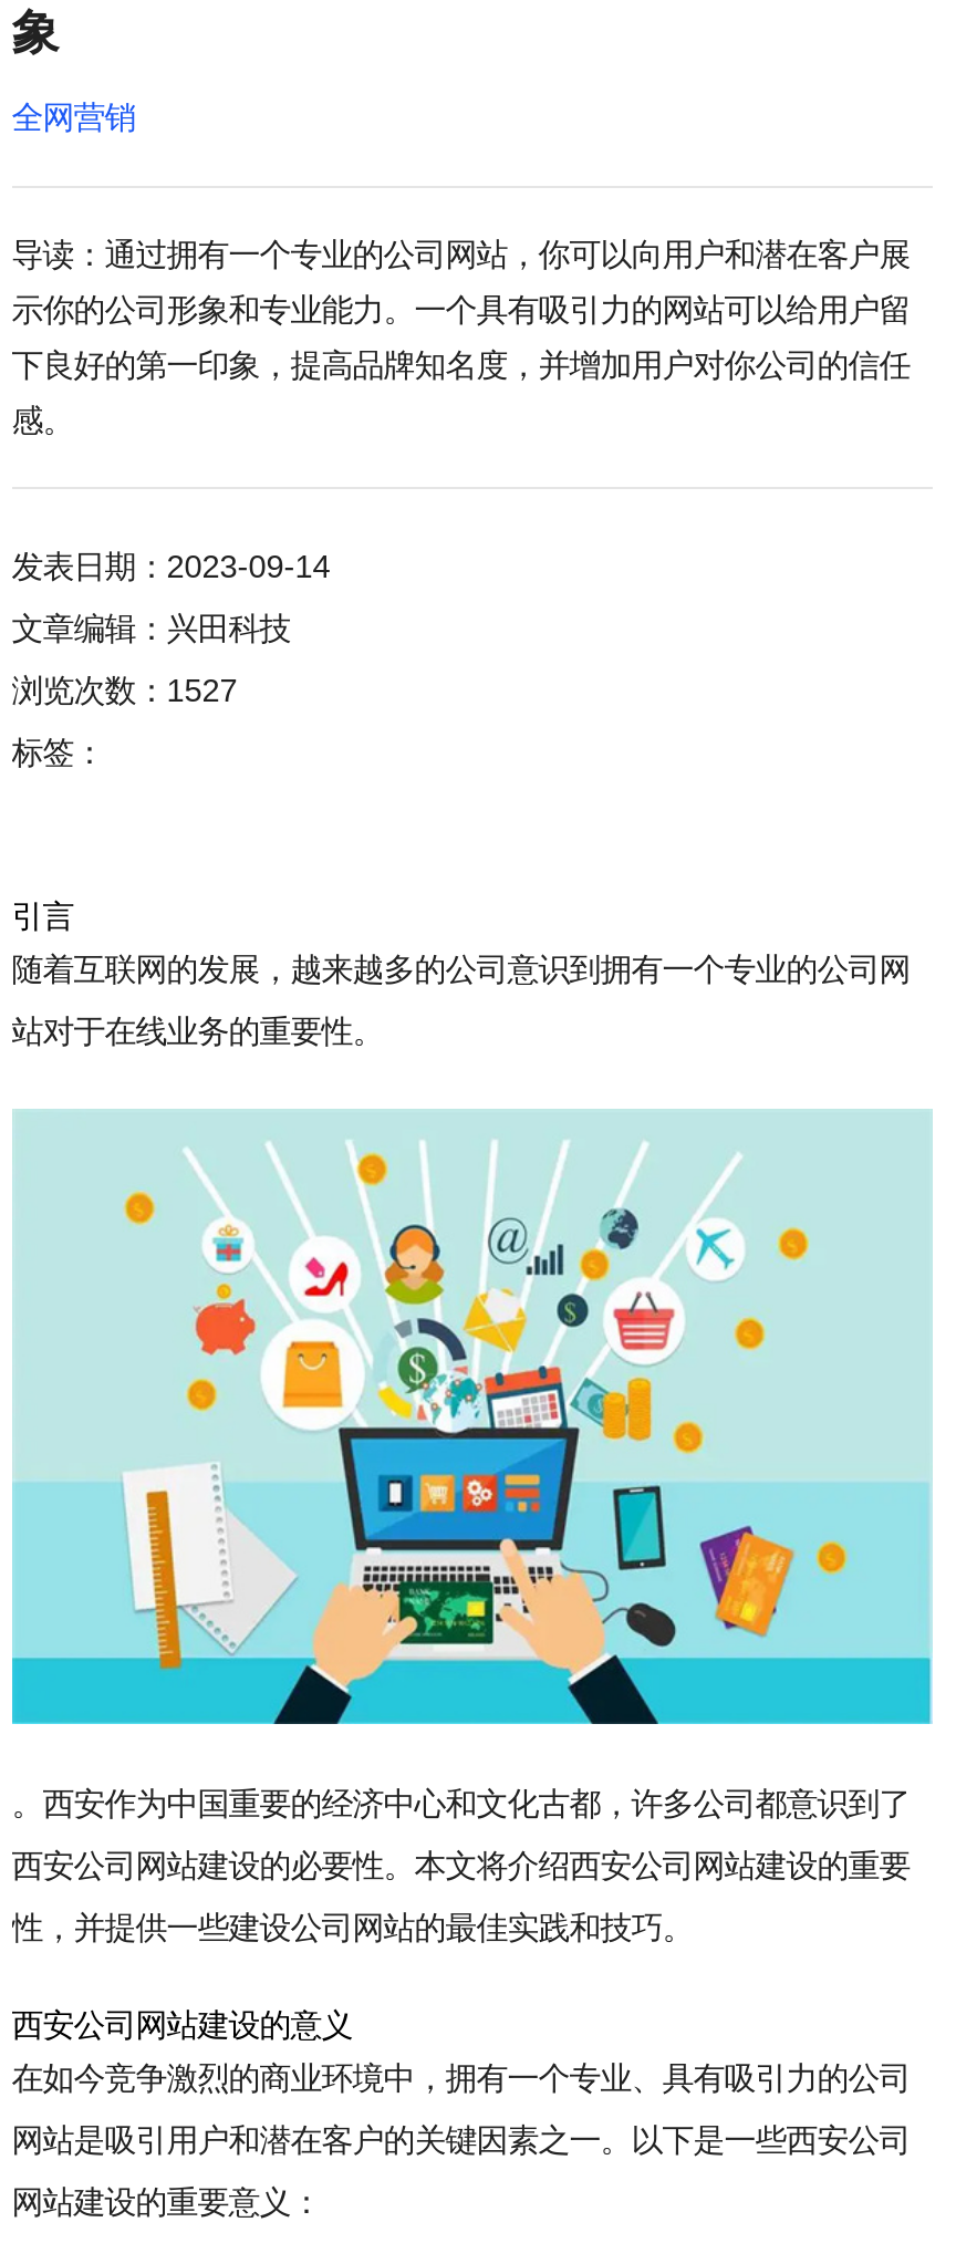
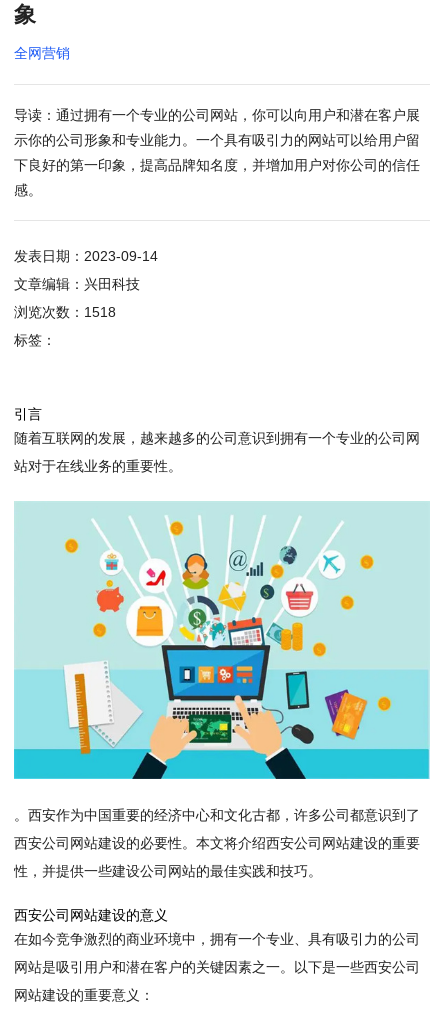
- 浏览次数：1527
+ 浏览次数：1518
